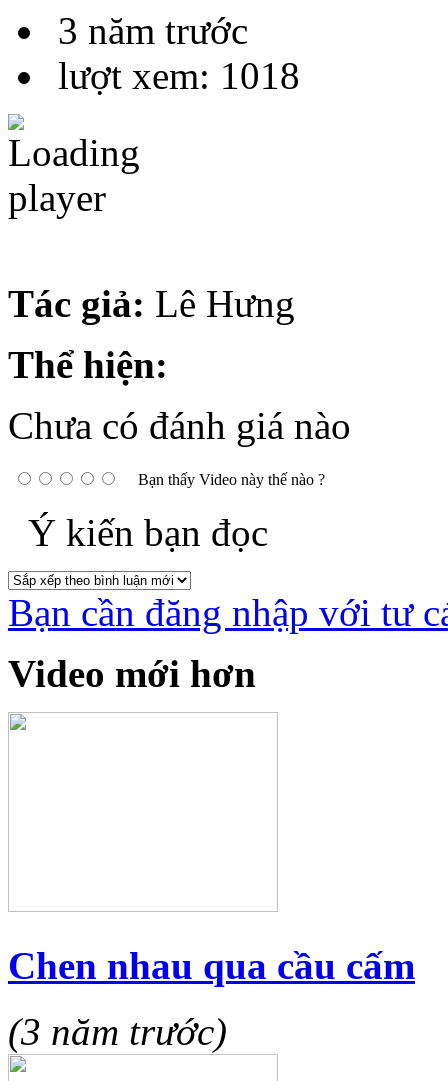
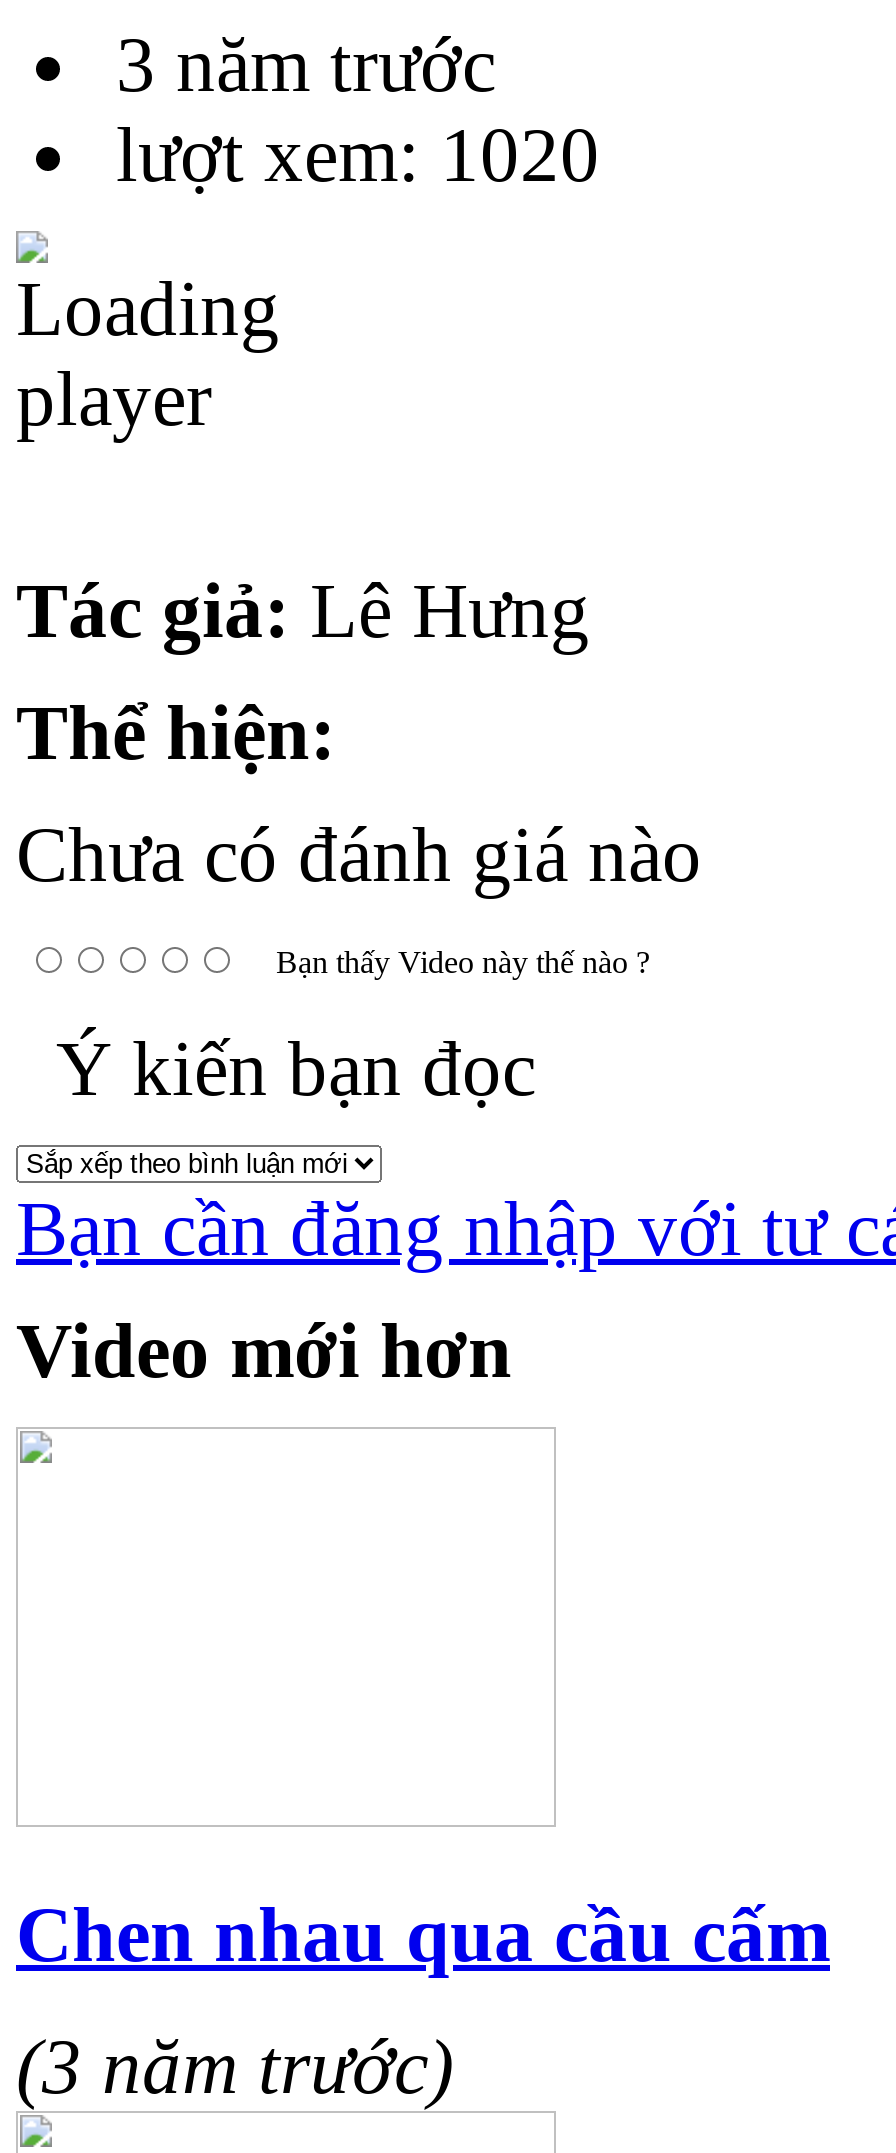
- lượt xem: 1018
+ lượt xem: 1020
